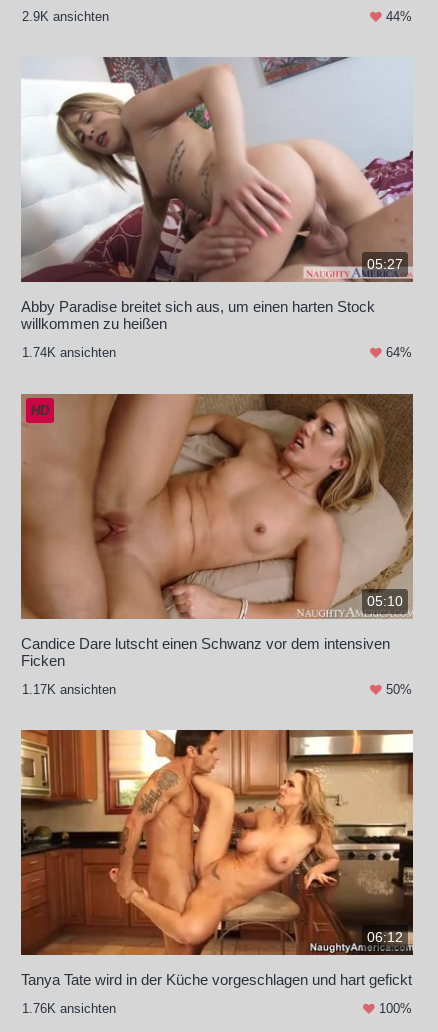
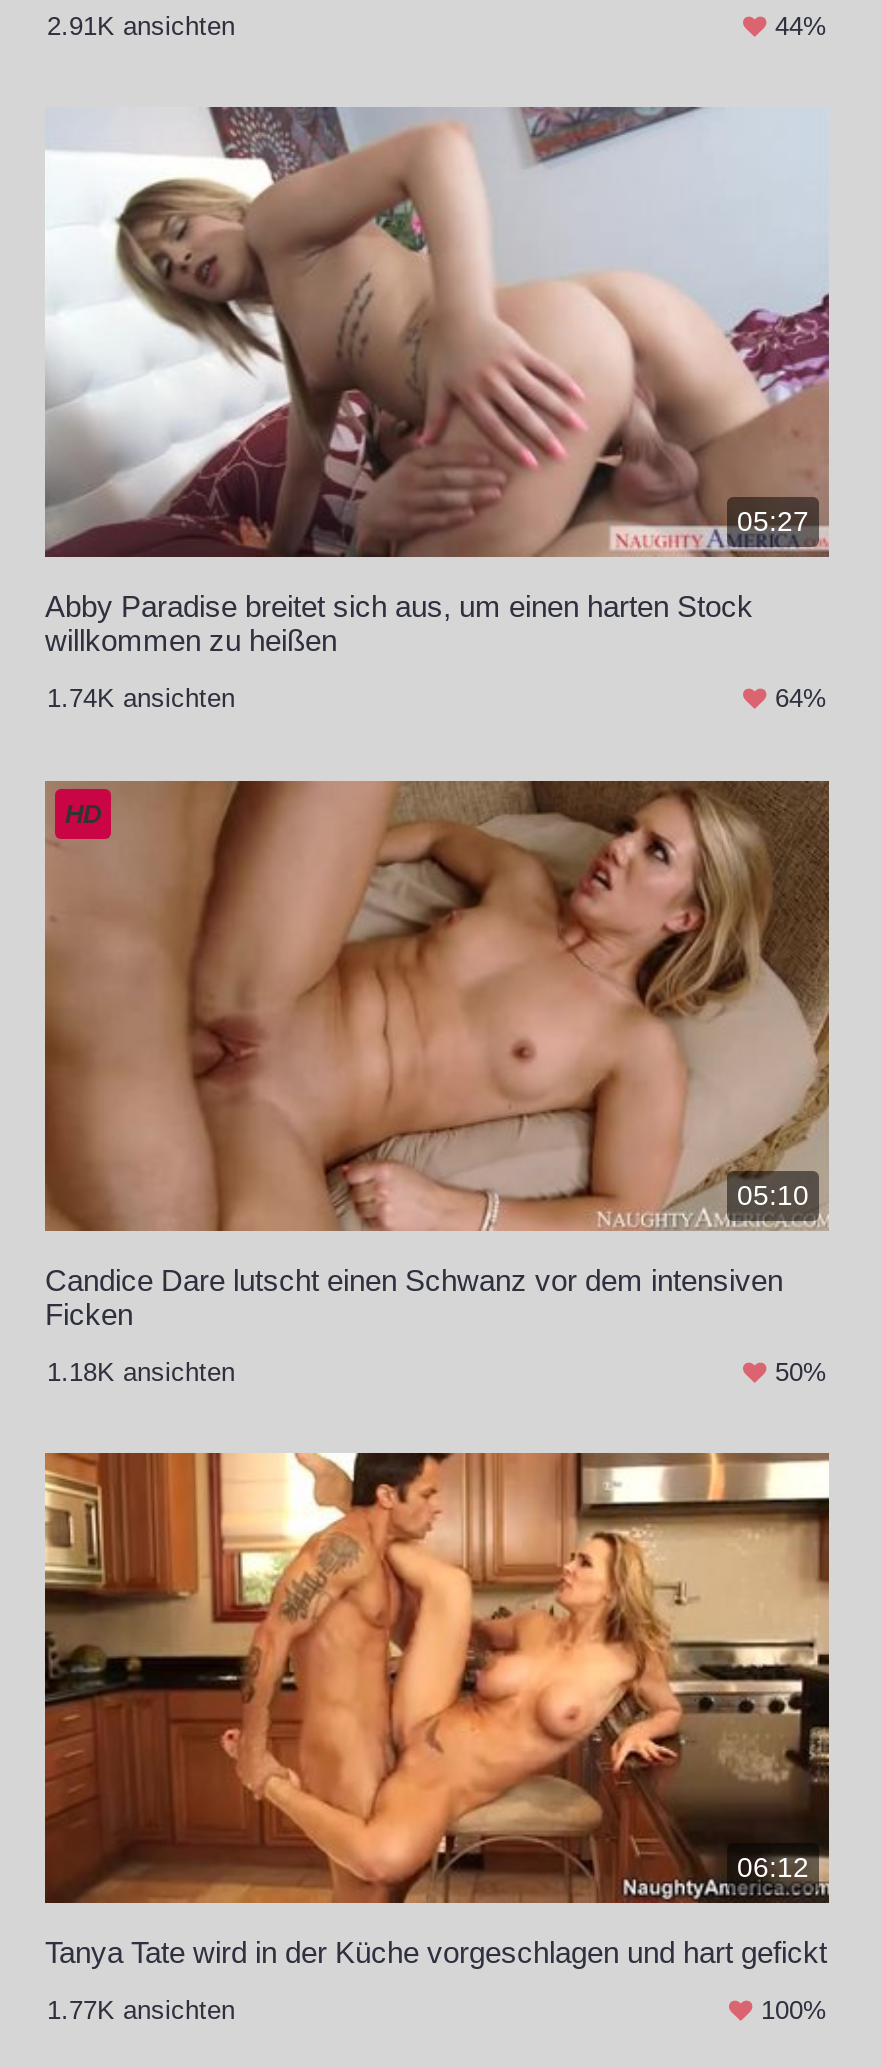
- 2.9K ansichten
+ 2.91K ansichten

- 1.17K ansichten
+ 1.18K ansichten

- 1.76K ansichten
+ 1.77K ansichten
